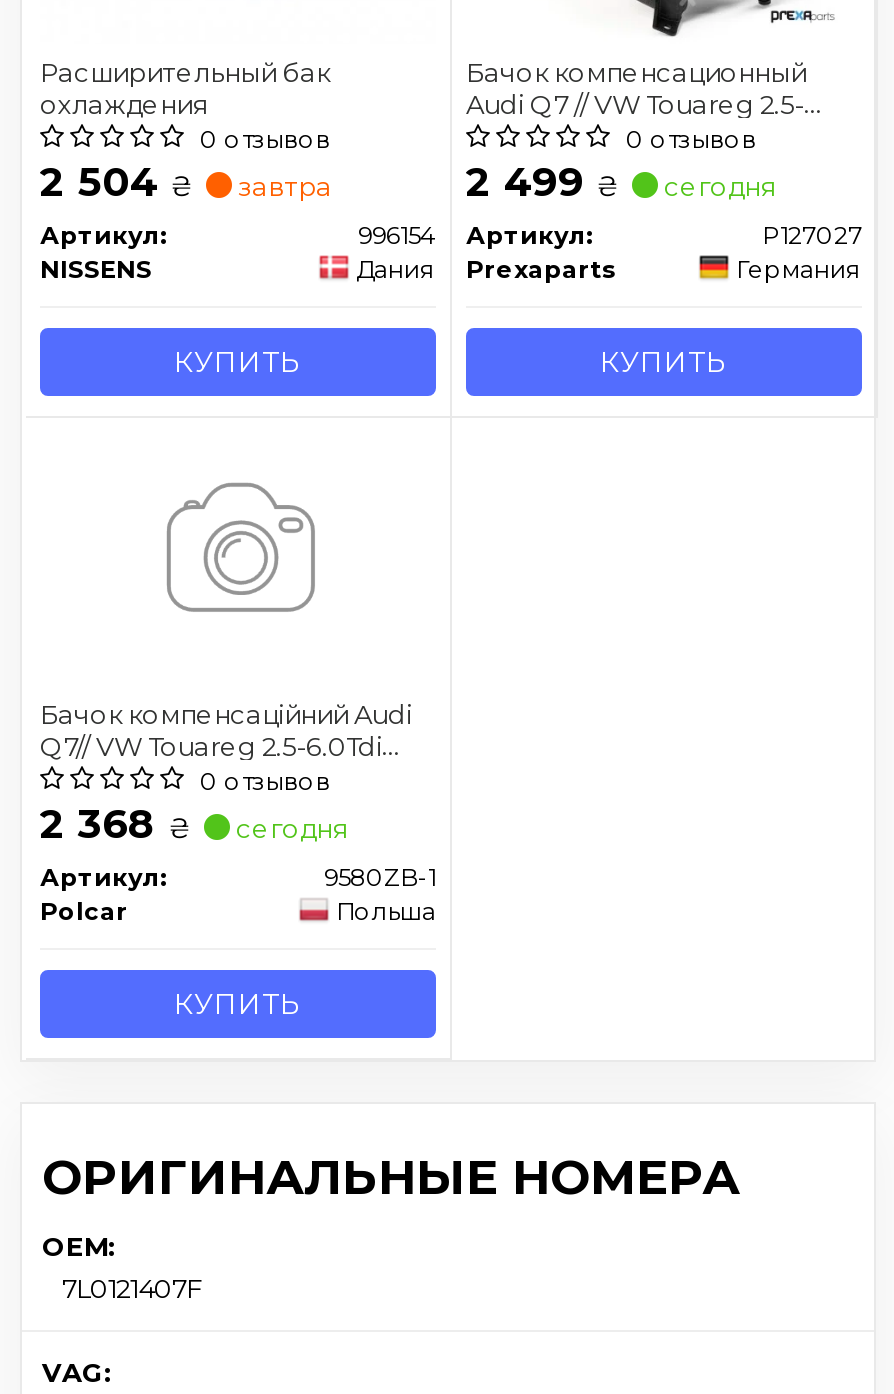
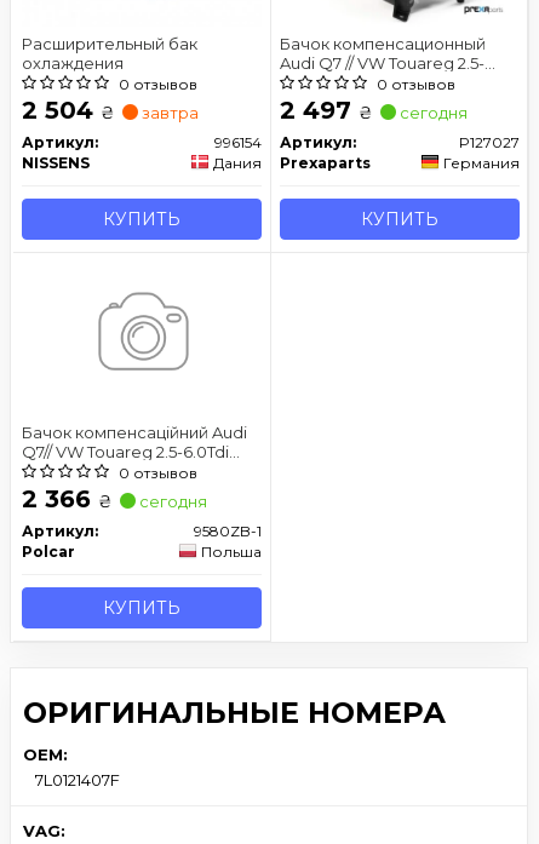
- 2 499 ₴ сегодня
+ 2 497 ₴ сегодня

- 2 368 ₴ сегодня
+ 2 366 ₴ сегодня
